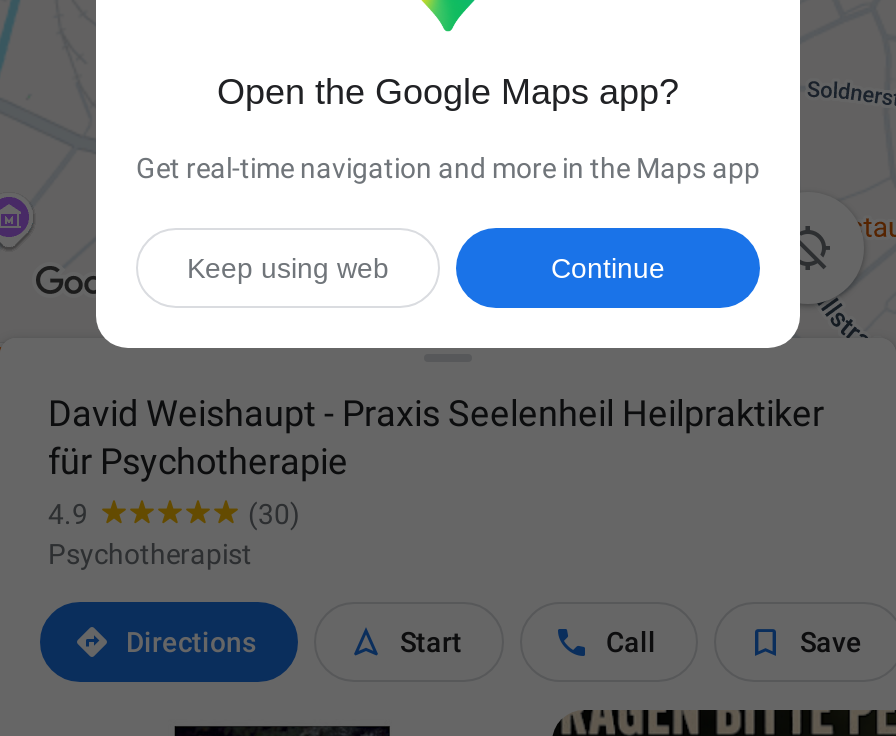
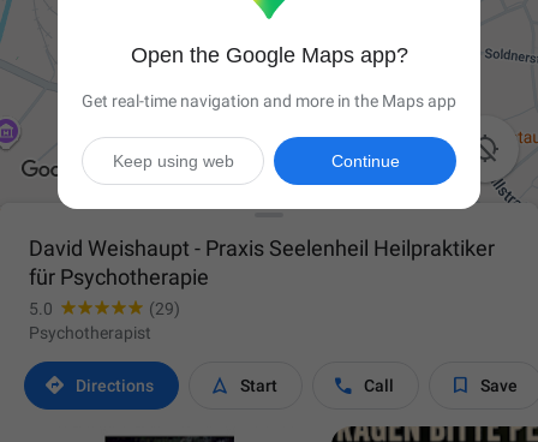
- 4.9
+ 5.0

- (30)
+ (29)
